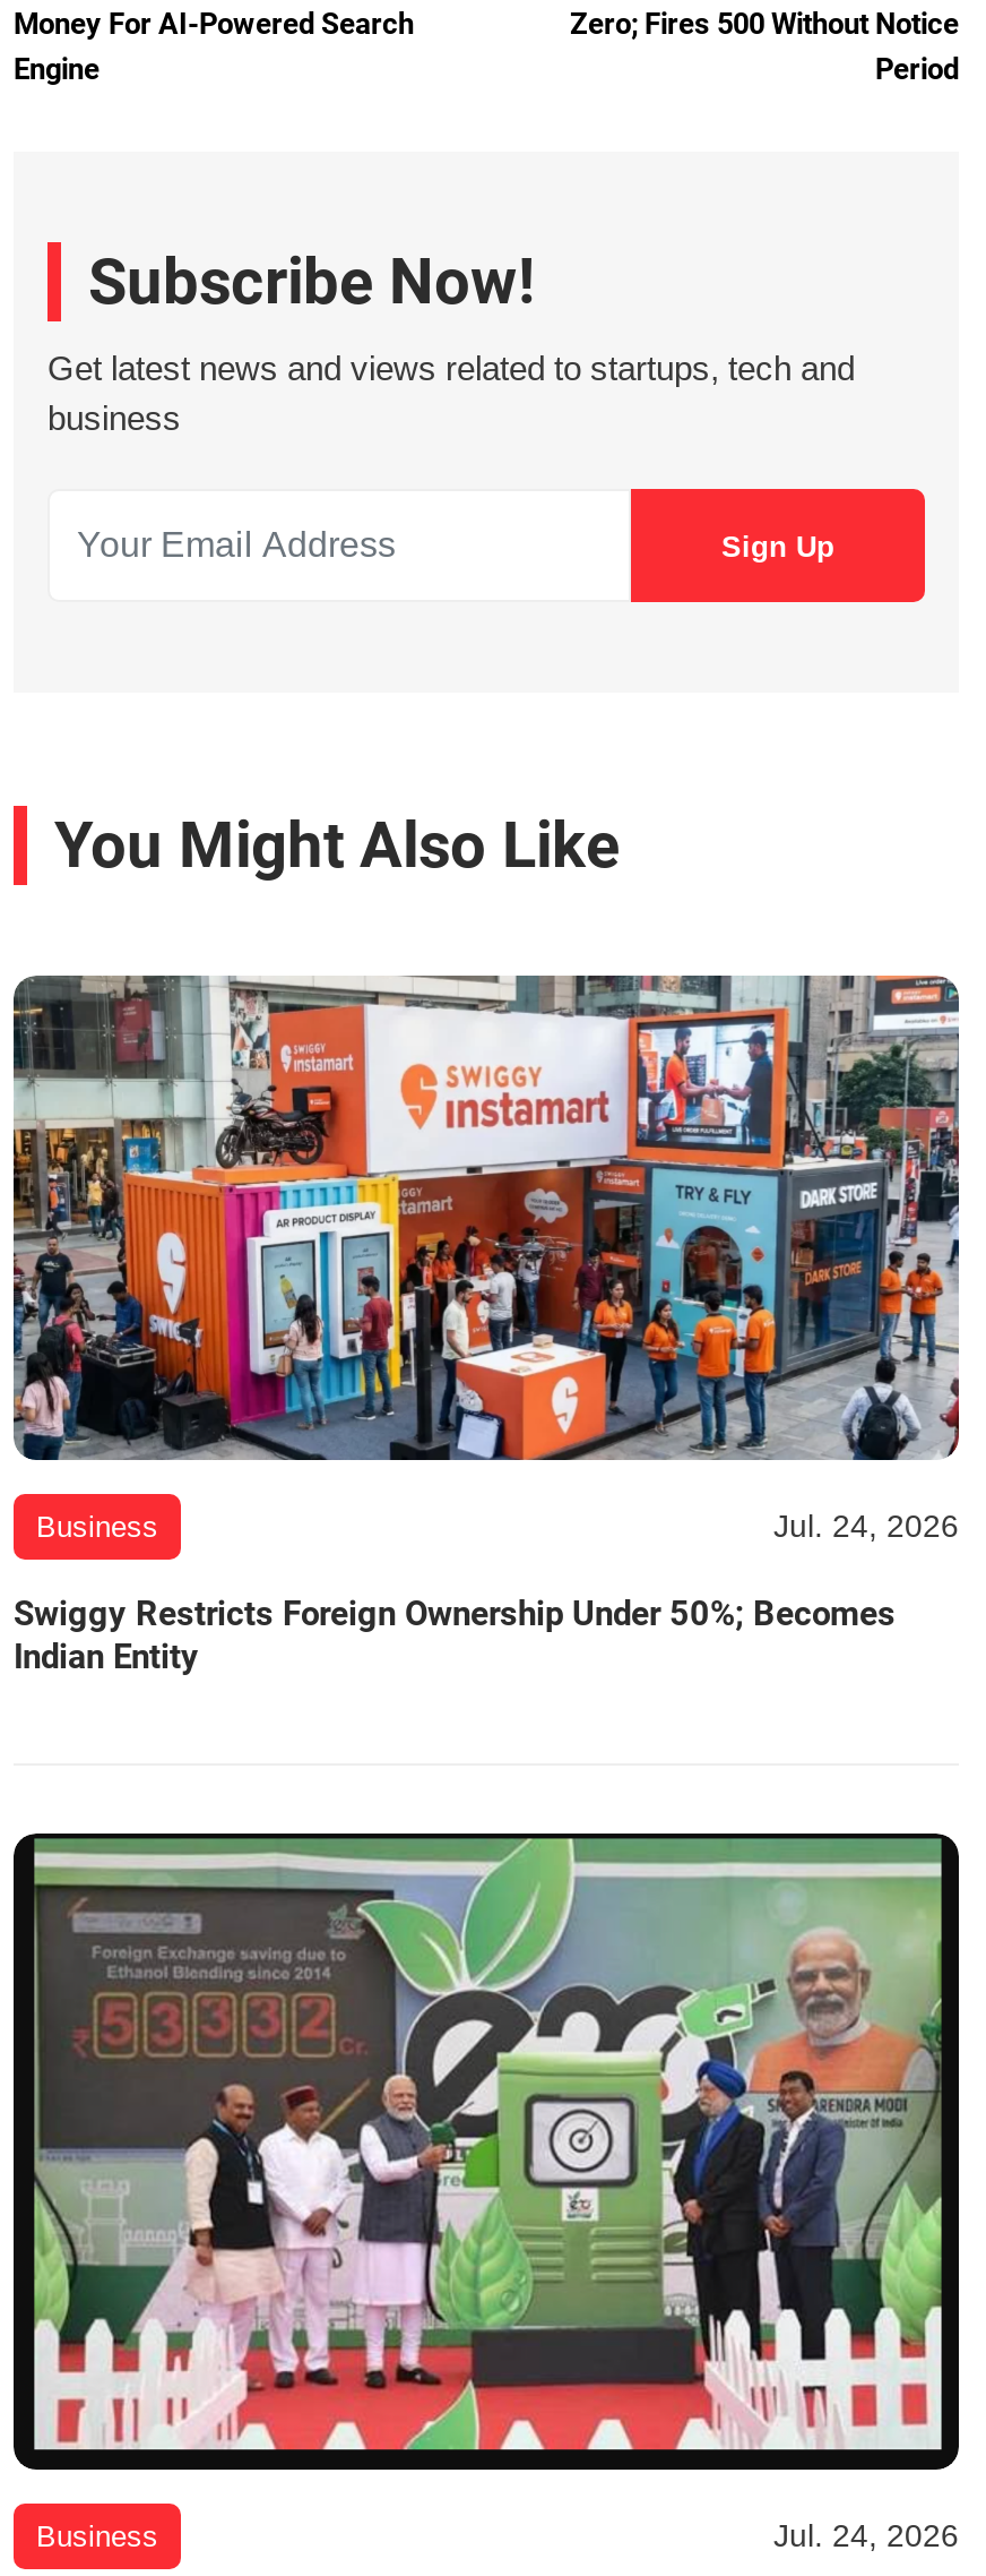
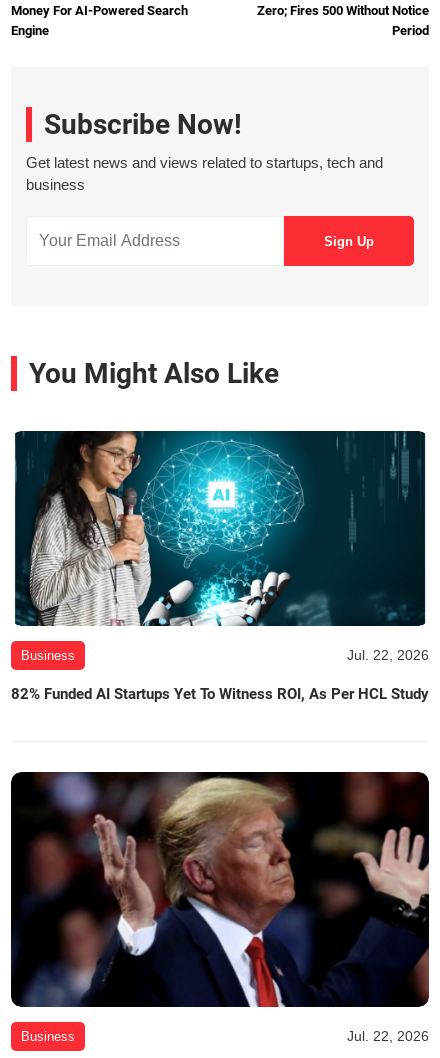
- [image]
- Jul. 24, 2026
+ [image]
+ Jul. 22, 2026

- Swiggy Restricts Foreign Ownership Under 50%; Becomes
- Indian Entity
+ 82% Funded AI Startups Yet To Witness ROI, As Per HCL Study

- [image]
- Jul. 24, 2026
+ [image]
+ Jul. 22, 2026
